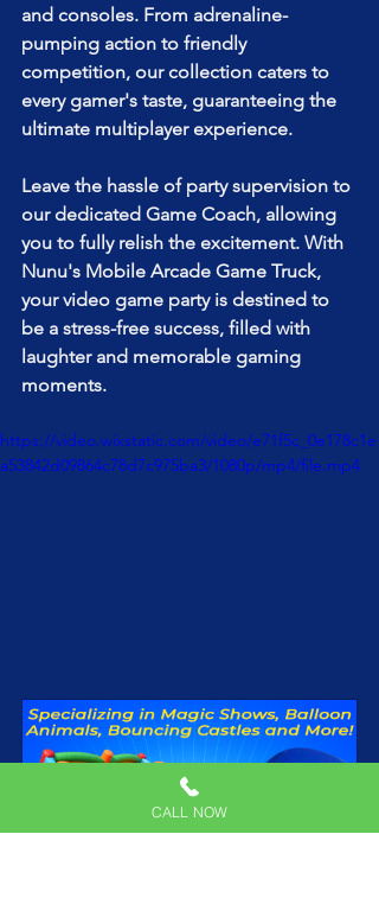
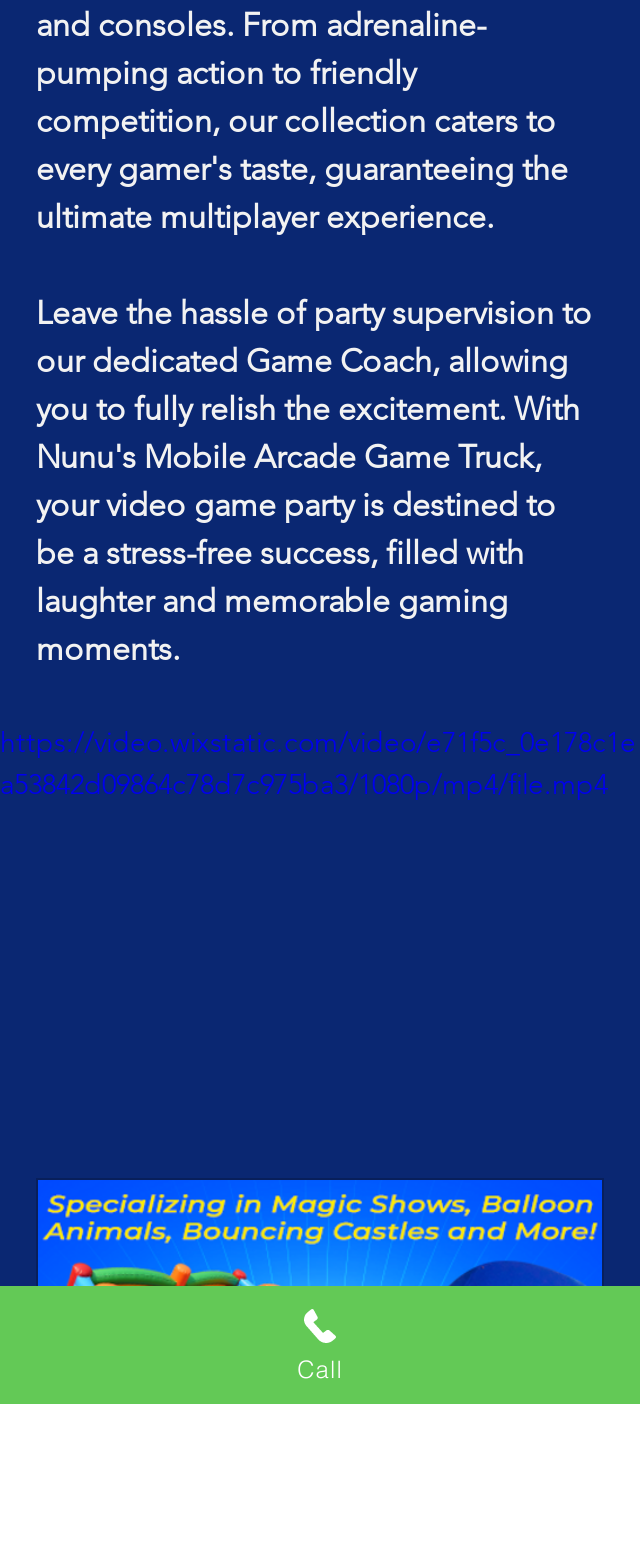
- CALL NOW
+ Call
